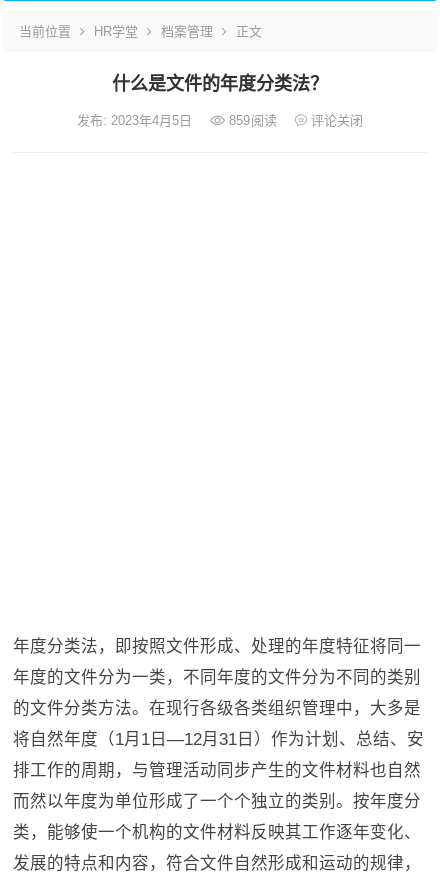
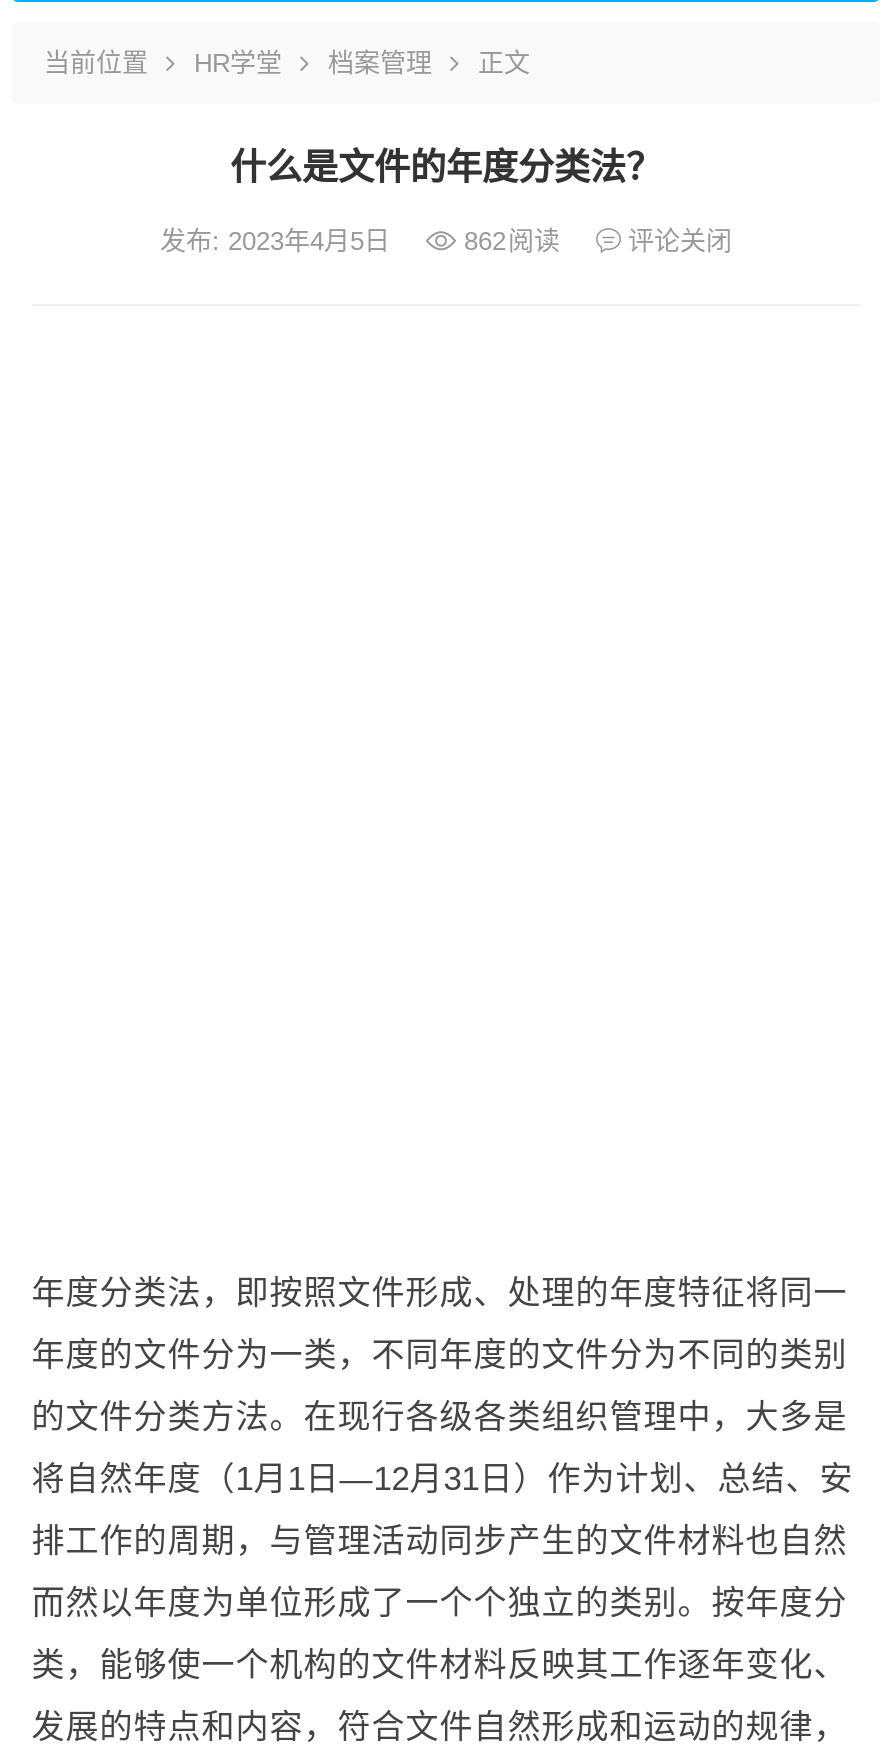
- 发布: 2023年4月5日 859阅读 评论关闭
+ 发布: 2023年4月5日 862阅读 评论关闭
